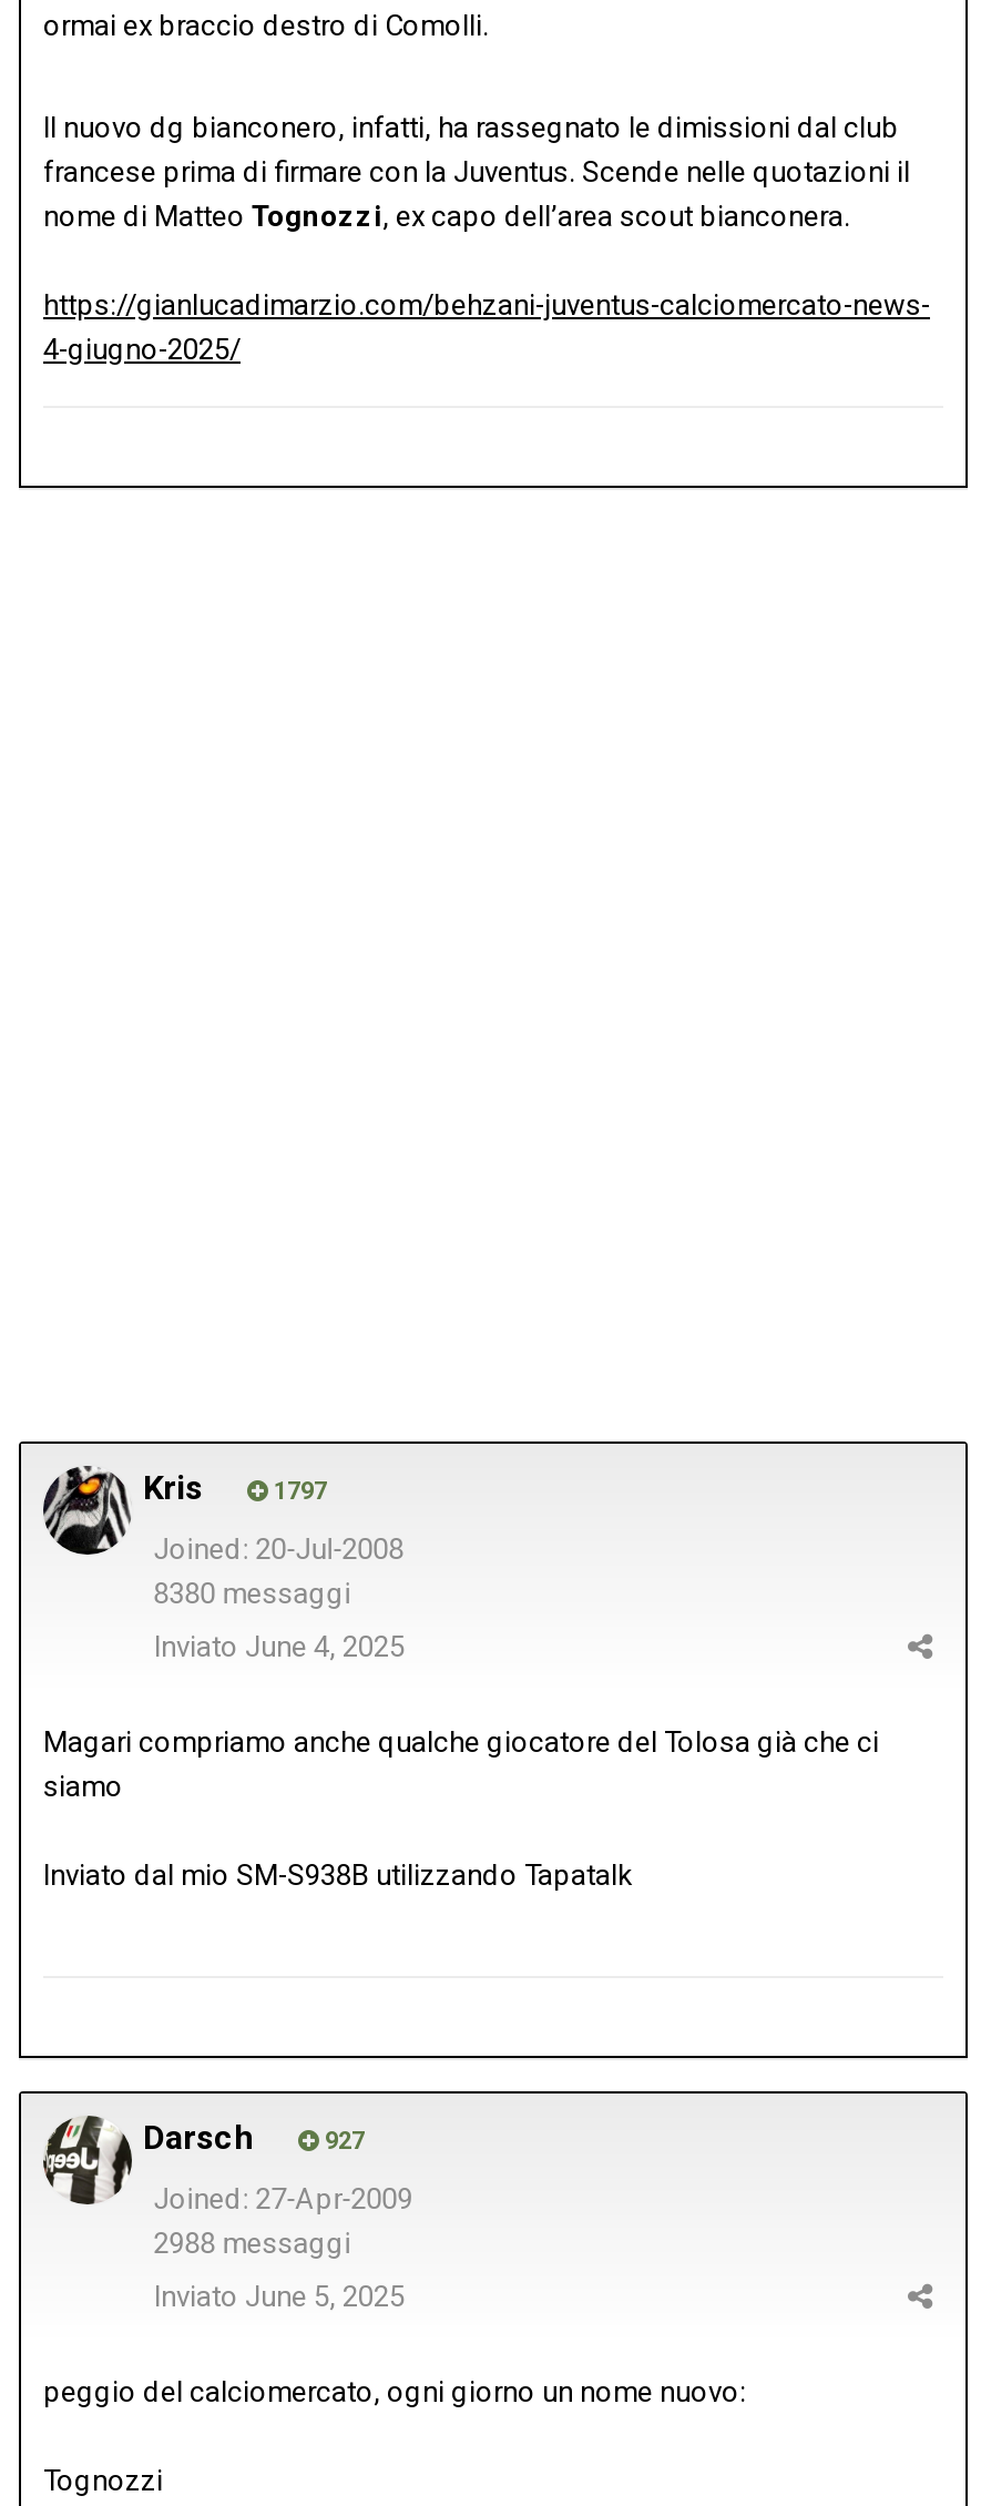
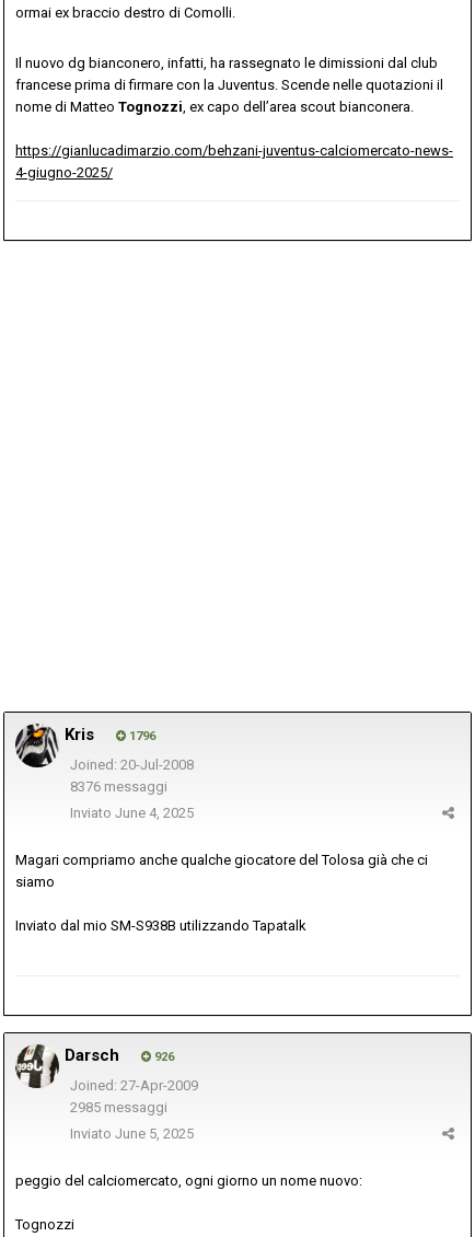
- 1797
+ 1796

- 8380 messaggi
+ 8376 messaggi

- 927
+ 926

- 2988 messaggi
+ 2985 messaggi
